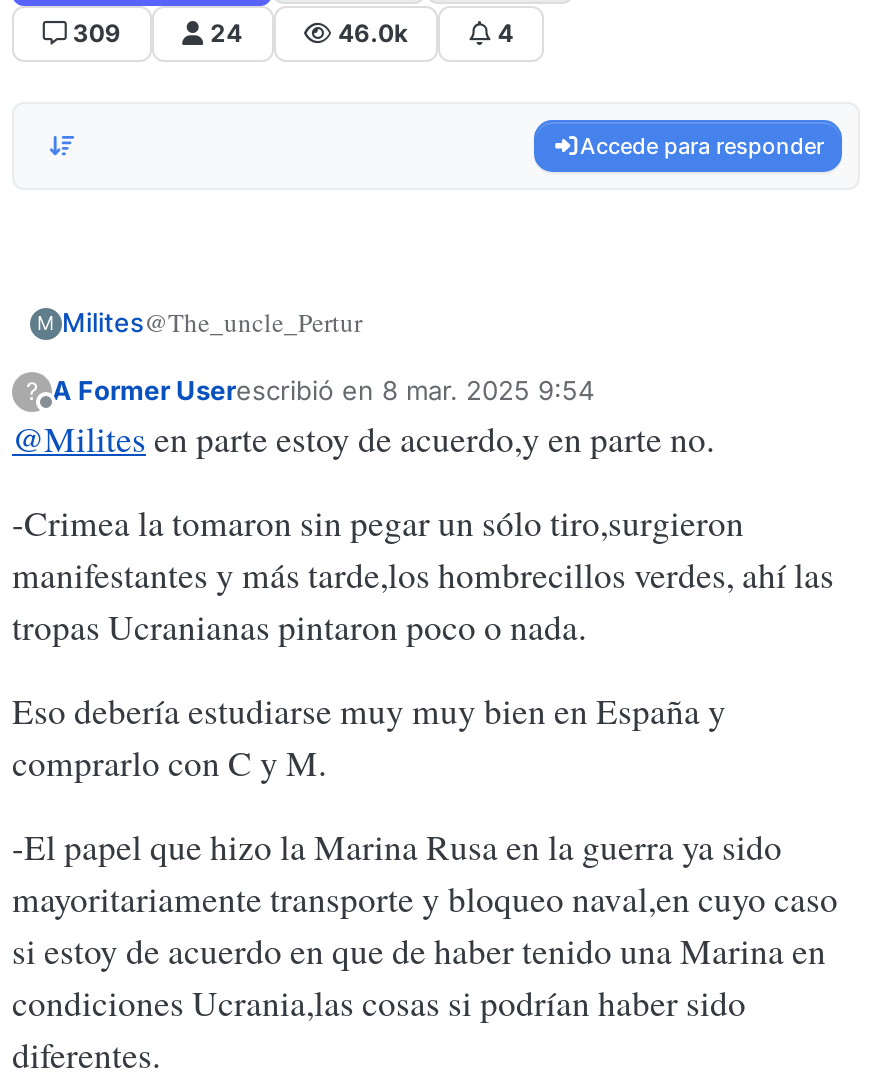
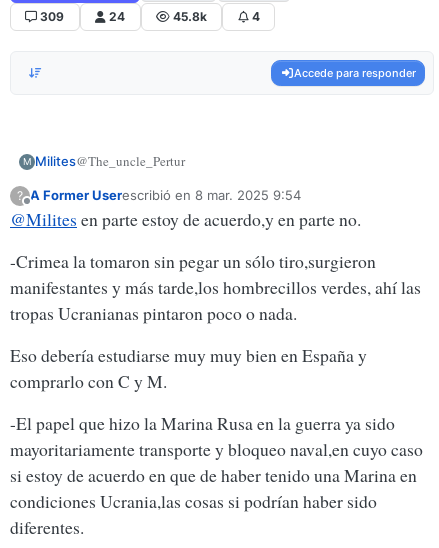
- 46.0k
+ 45.8k
